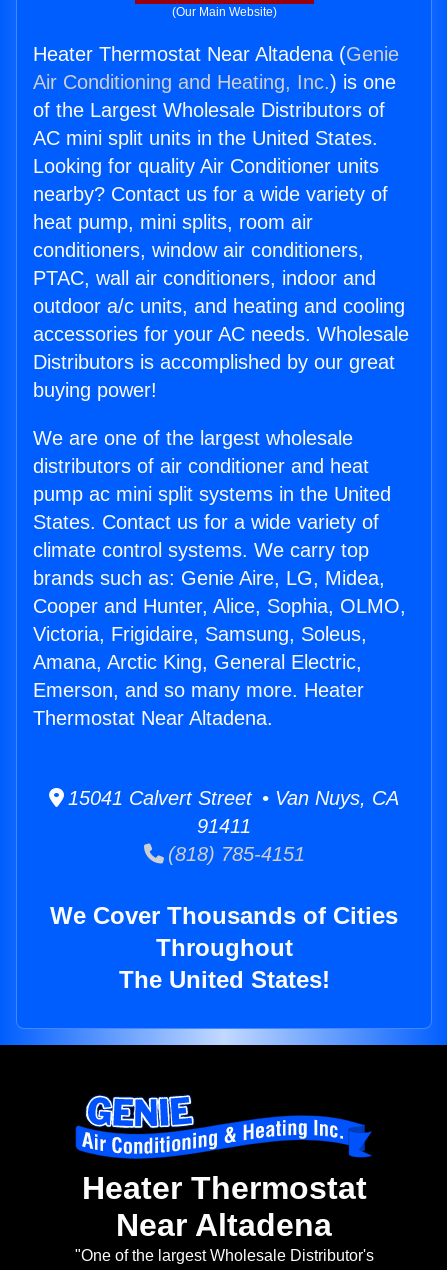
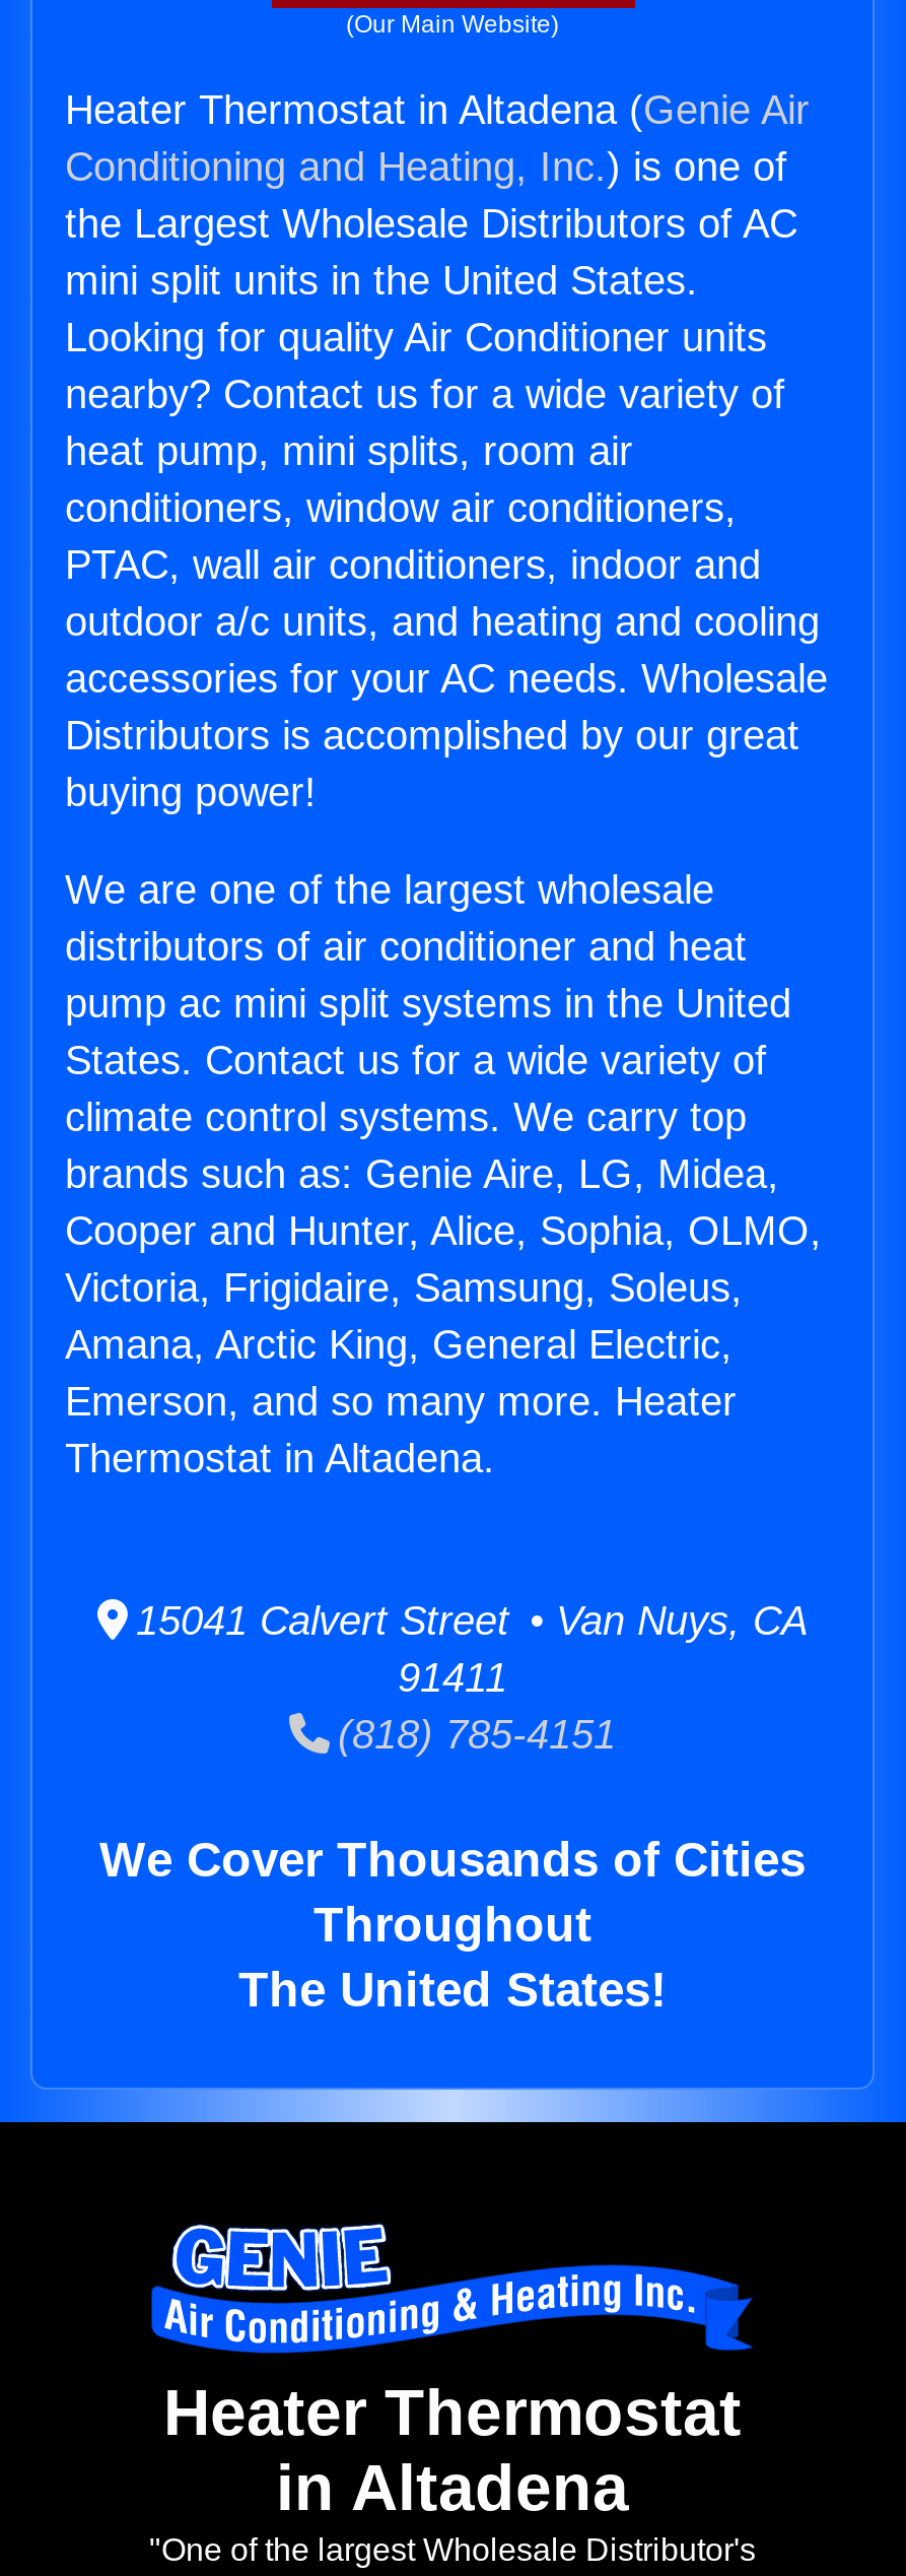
- Heater Thermostat Near Altadena (Genie
- Air Conditioning and Heating, Inc.) is one
- of the Largest Wholesale Distributors of
- AC mini split units in the United States.
+ Heater Thermostat in Altadena (Genie Air
+ Conditioning and Heating, Inc.) is one of
+ the Largest Wholesale Distributors of AC
+ mini split units in the United States.

- Thermostat Near Altadena.
+ Thermostat in Altadena.

- Near Altadena
+ in Altadena
